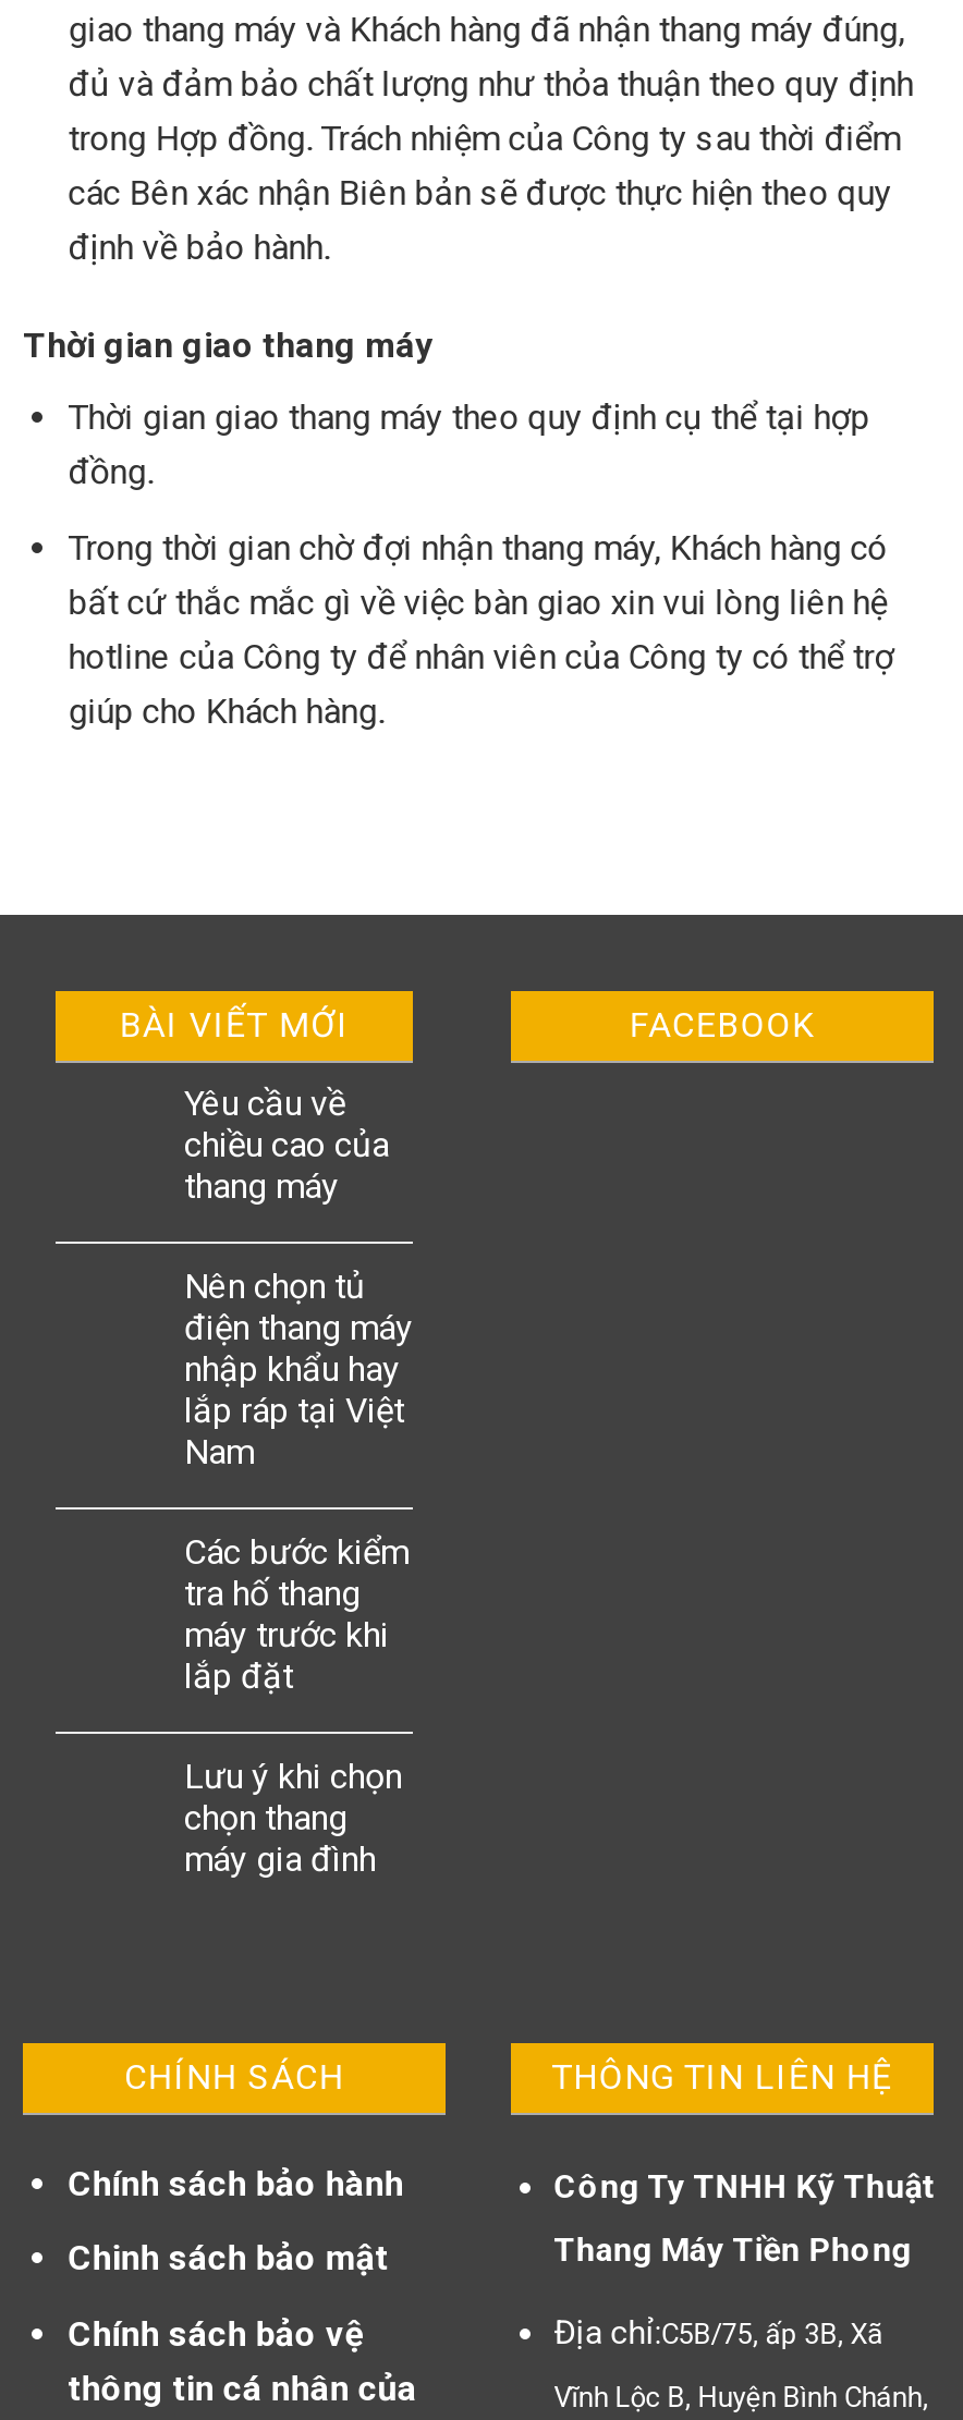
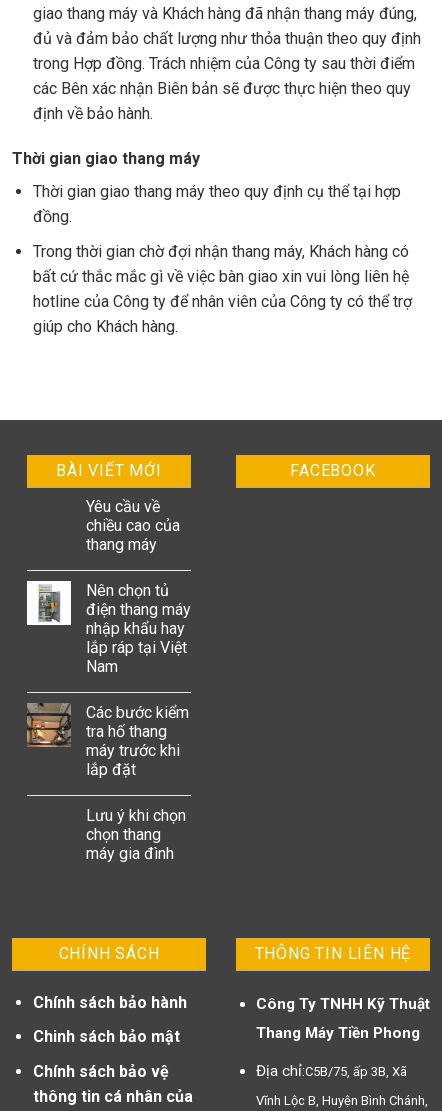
+ [image]

+ [image]
